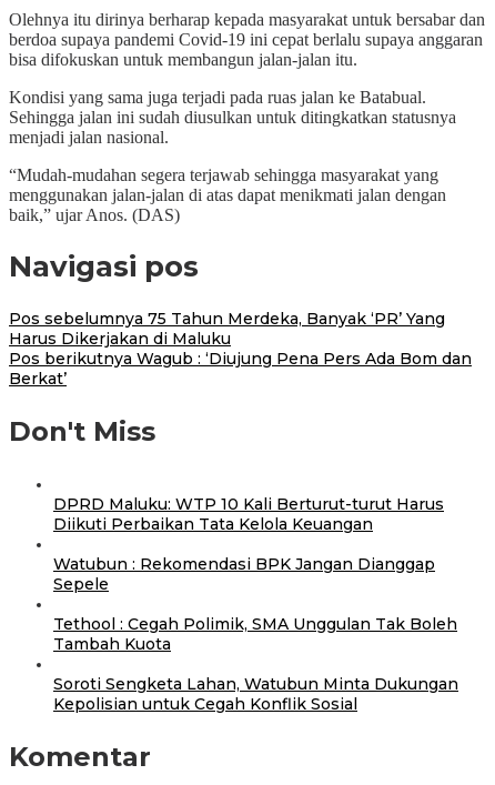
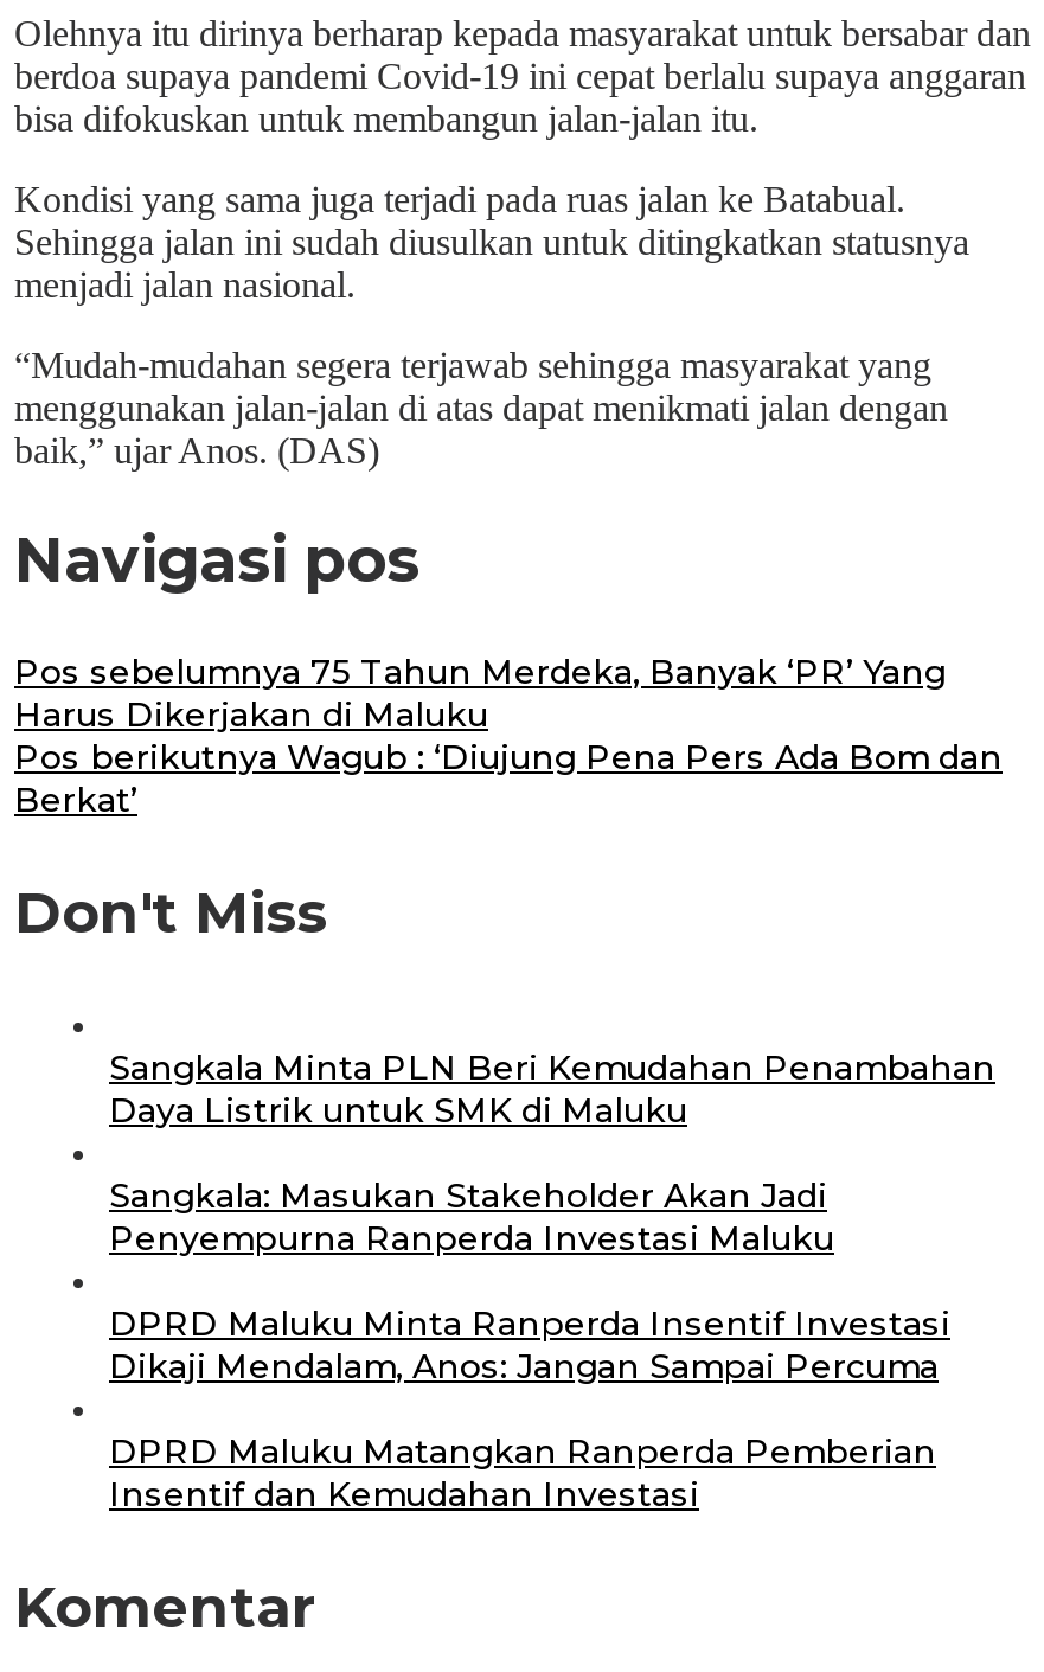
- DPRD Maluku: WTP 10 Kali Berturut-turut Harus
- Diikuti Perbaikan Tata Kelola Keuangan
+ Sangkala Minta PLN Beri Kemudahan Penambahan
+ Daya Listrik untuk SMK di Maluku

- Watubun : Rekomendasi BPK Jangan Dianggap
- Sepele
+ Sangkala: Masukan Stakeholder Akan Jadi
+ Penyempurna Ranperda Investasi Maluku

- Tethool : Cegah Polimik, SMA Unggulan Tak Boleh
- Tambah Kuota
+ DPRD Maluku Minta Ranperda Insentif Investasi
+ Dikaji Mendalam, Anos: Jangan Sampai Percuma

- Soroti Sengketa Lahan, Watubun Minta Dukungan
- Kepolisian untuk Cegah Konflik Sosial
+ DPRD Maluku Matangkan Ranperda Pemberian
+ Insentif dan Kemudahan Investasi
